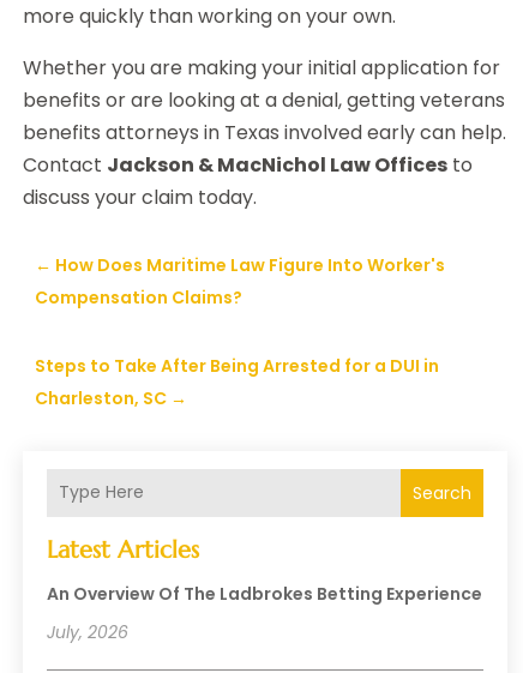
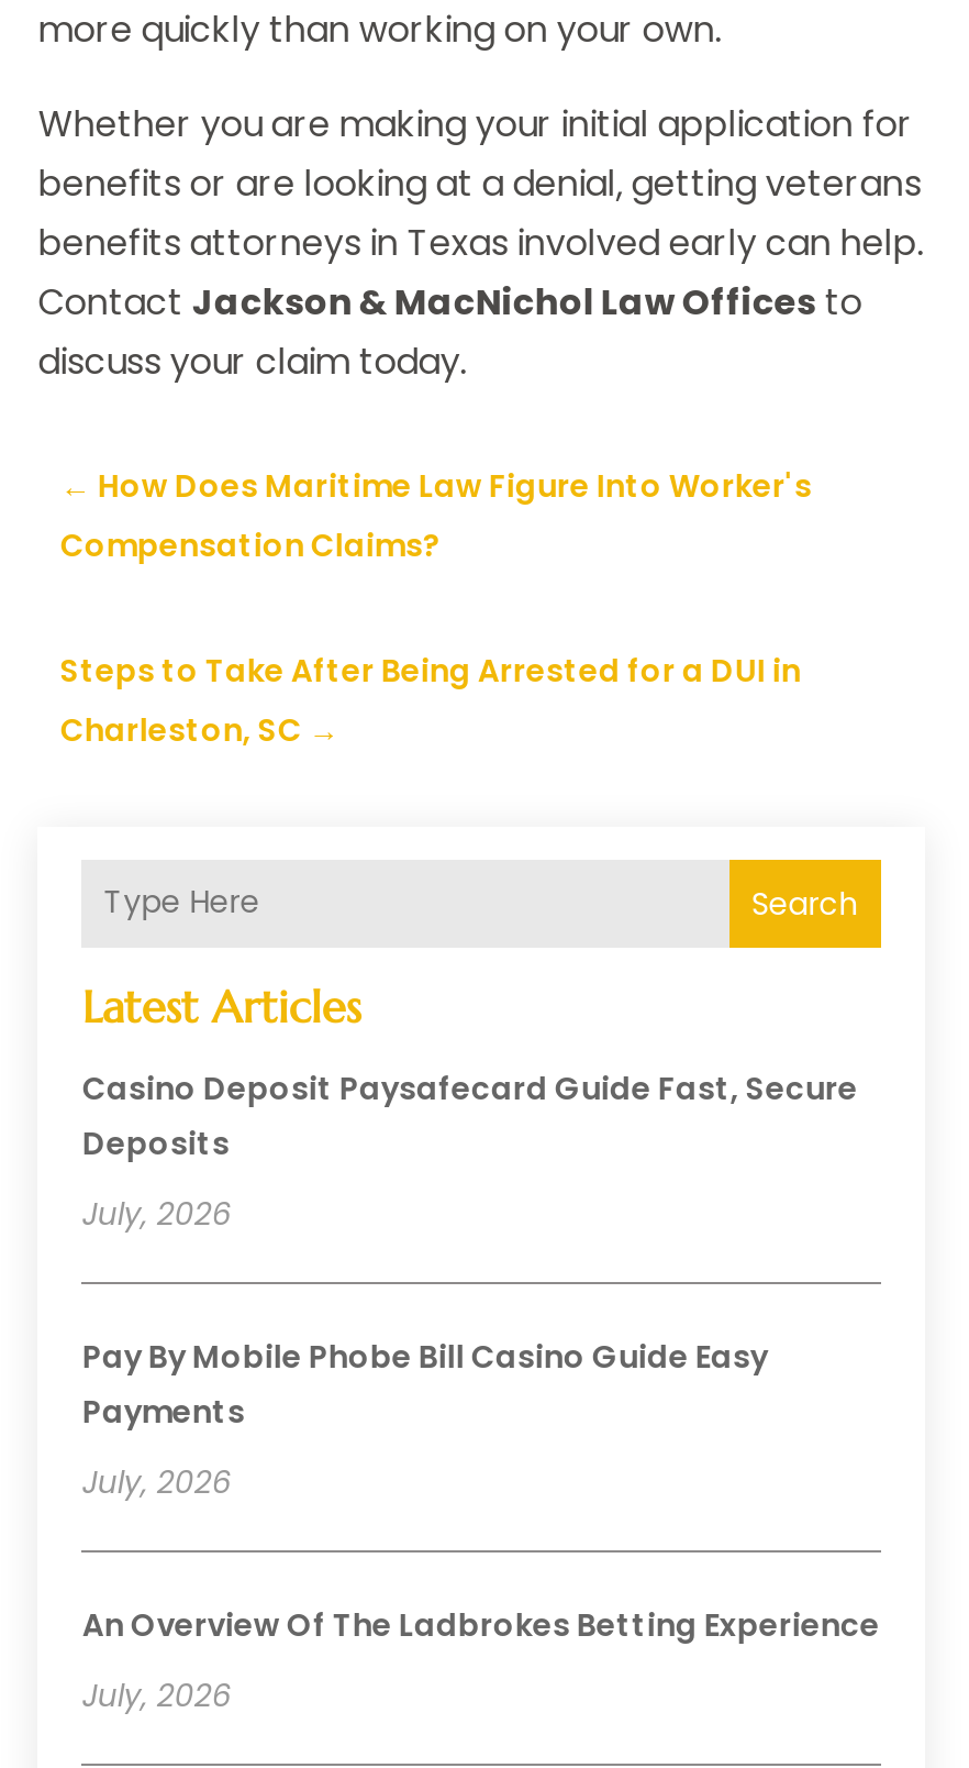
+ Casino Deposit Paysafecard Guide Fast, Secure
+ Deposits
+ July, 2026
+ Pay By Mobile Phobe Bill Casino Guide Easy
+ Payments
+ July, 2026
